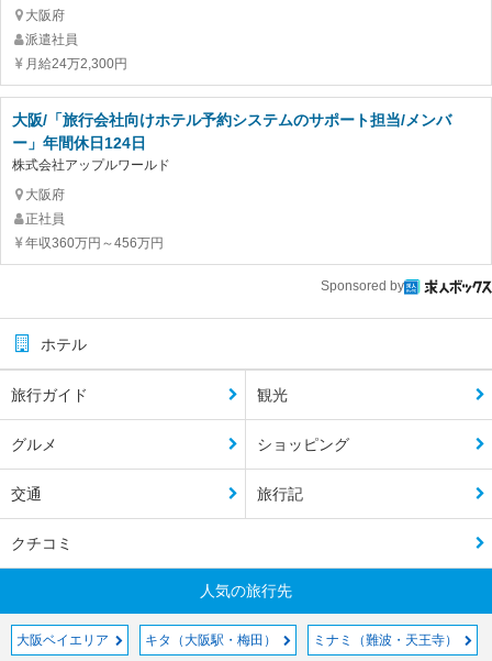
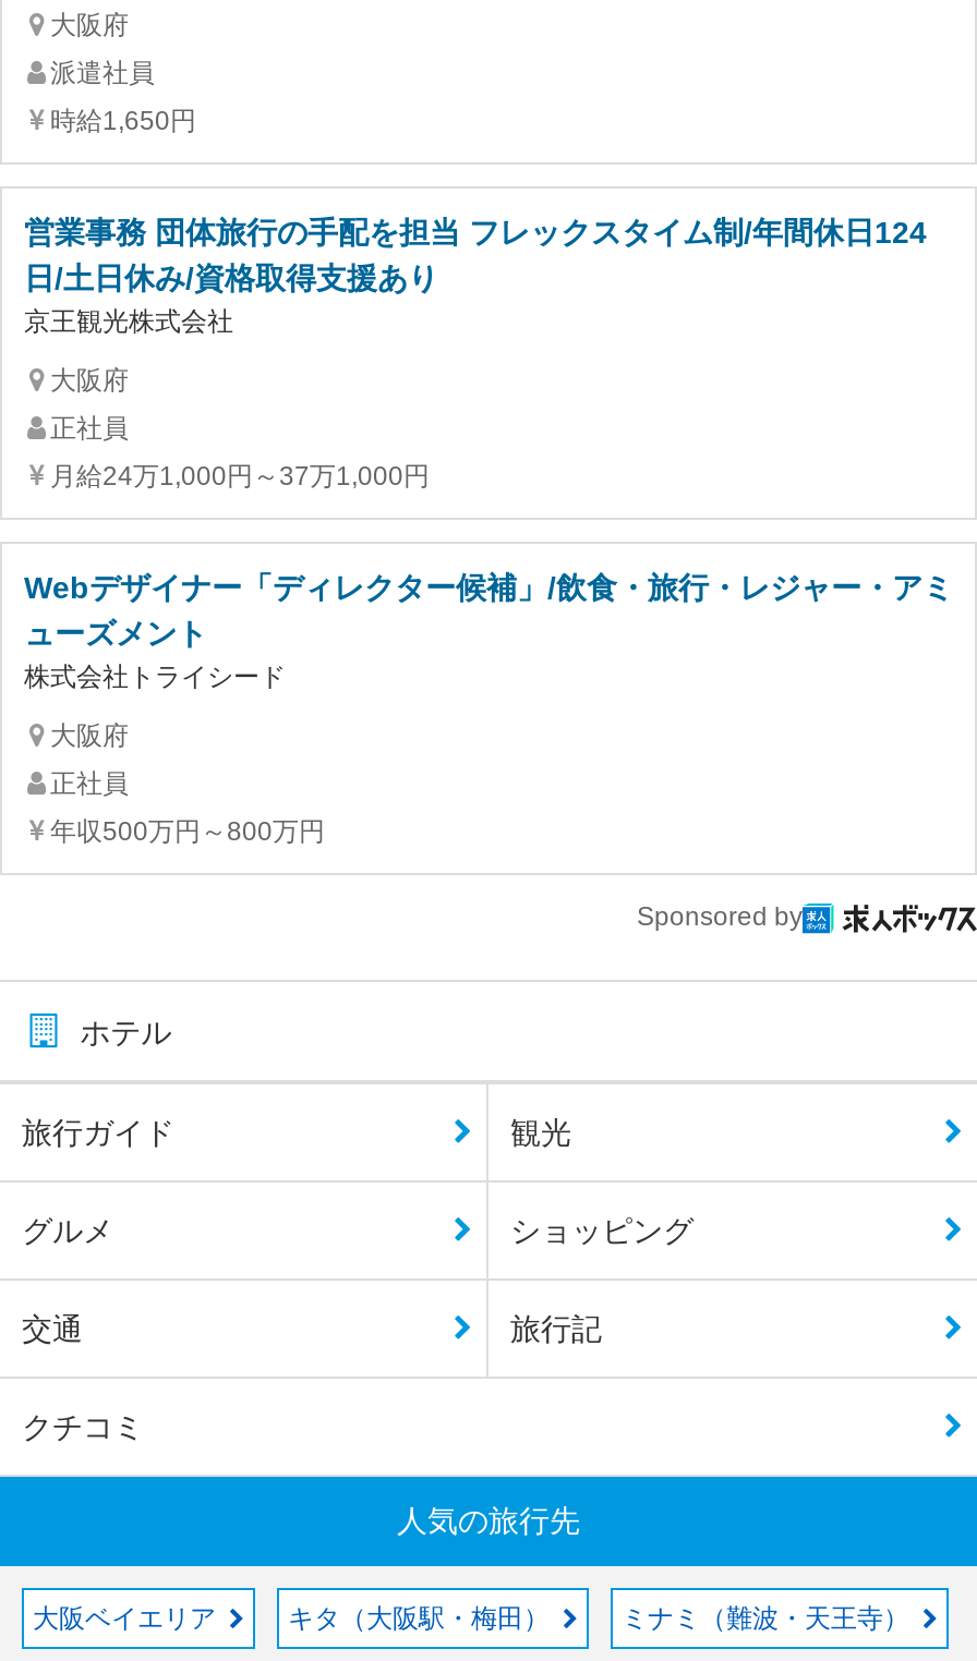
- 月給24万2,300円
+ 時給1,650円

- 大阪/「旅行会社向けホテル予約システムのサポート担当/メンバ
- ー」年間休日124日
- 株式会社アップルワールド
+ 営業事務 団体旅行の手配を担当 フレックスタイム制/年間休日124
+ 日/土日休み/資格取得支援あり
+ 京王観光株式会社

- 年収360万円～456万円
+ 月給24万1,000円～37万1,000円
+ Webデザイナー「ディレクター候補」/飲食・旅行・レジャー・アミ
+ ューズメント
+ 株式会社トライシード
+ 大阪府
+ 正社員
+ 年収500万円～800万円
